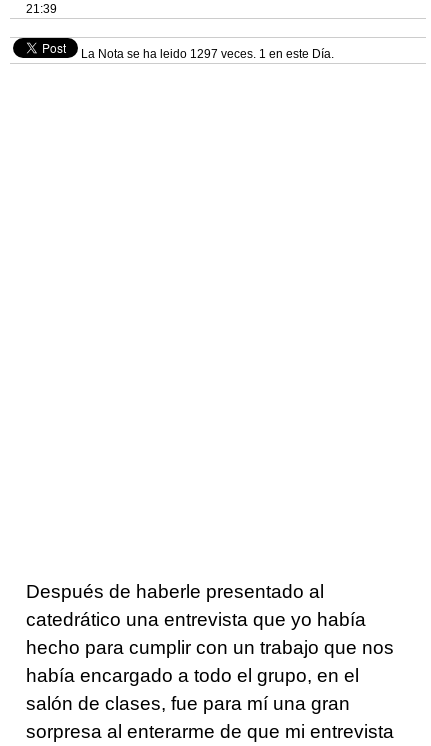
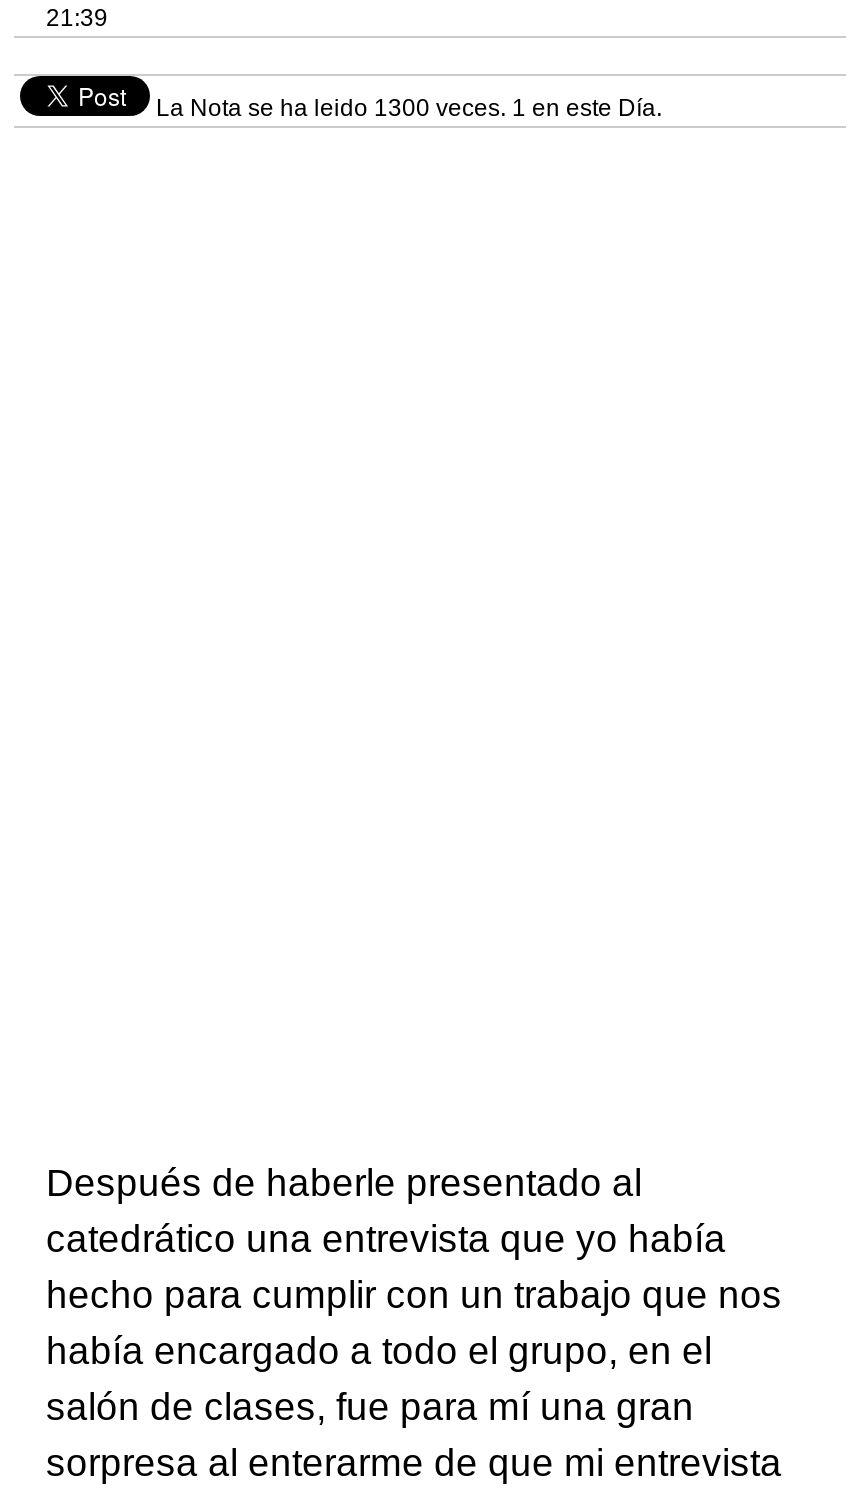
- La Nota se ha leido 1297 veces. 1 en este Día.
+ La Nota se ha leido 1300 veces. 1 en este Día.
